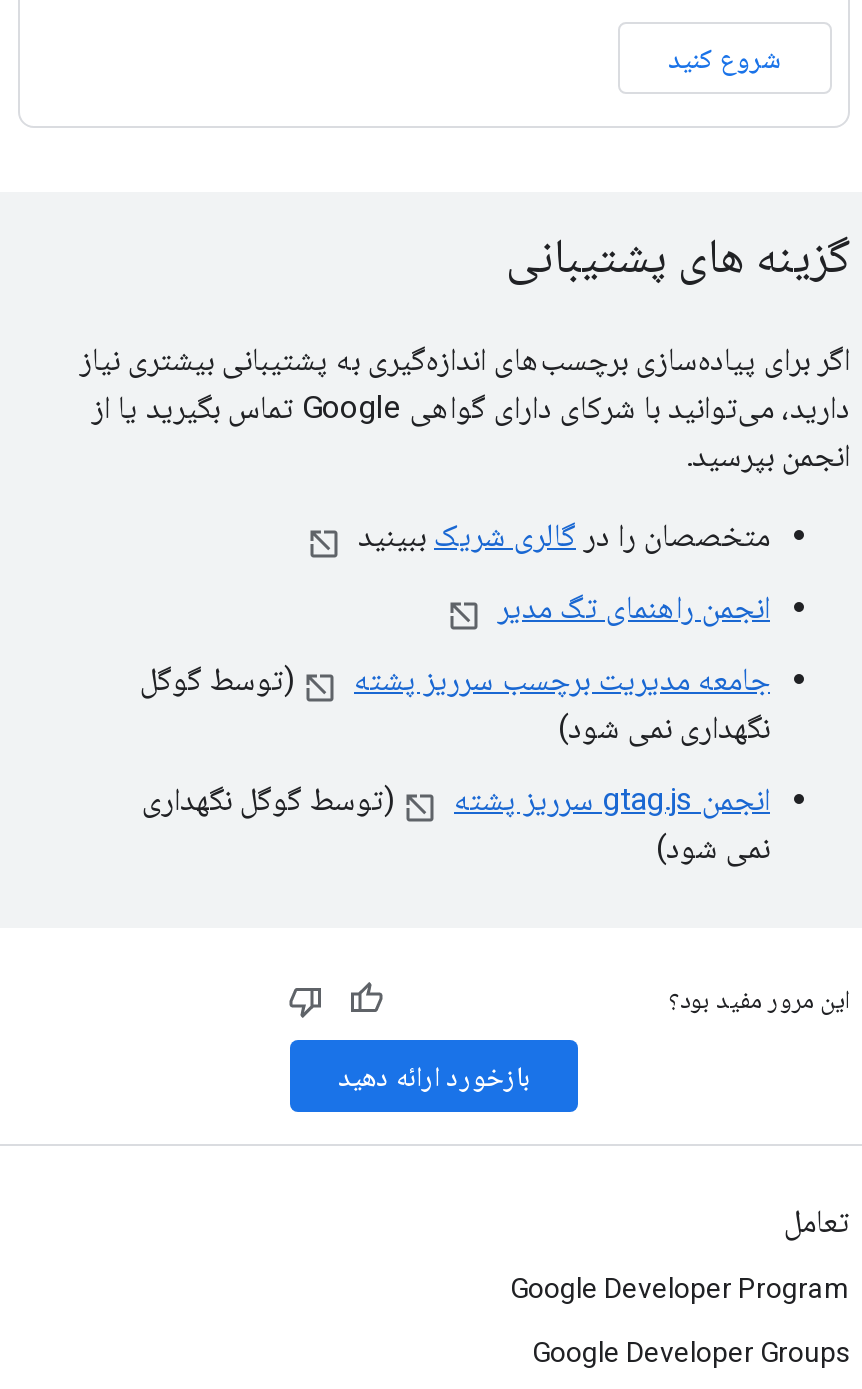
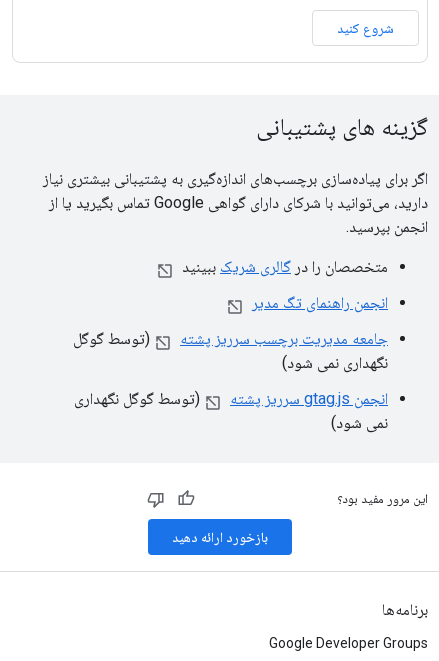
- تعامل
- Google Developer Program
+ برنامه‌ها
